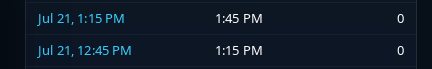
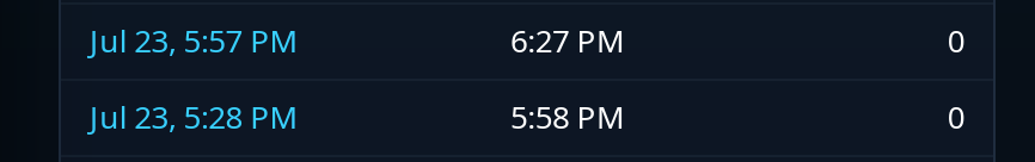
- Jul 21, 1:15 PM
+ Jul 23, 5:57 PM

- 1:45 PM
+ 6:27 PM

- Jul 21, 12:45 PM
+ Jul 23, 5:28 PM

- 1:15 PM
+ 5:58 PM
